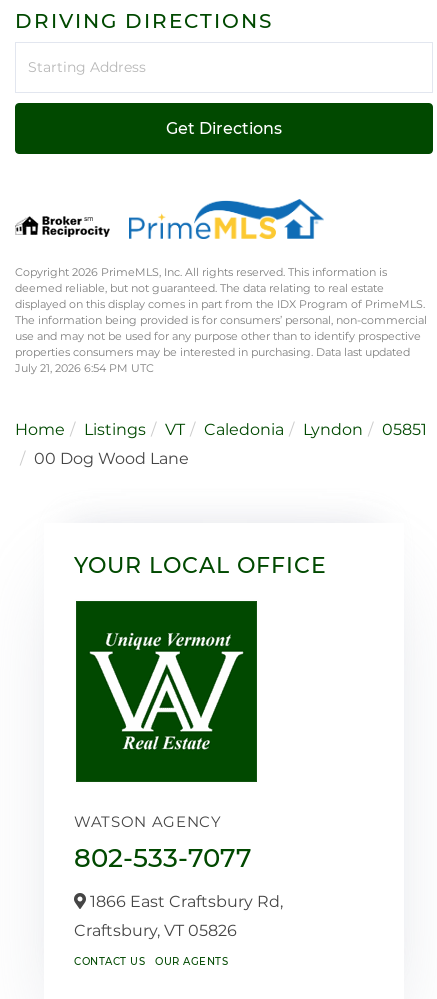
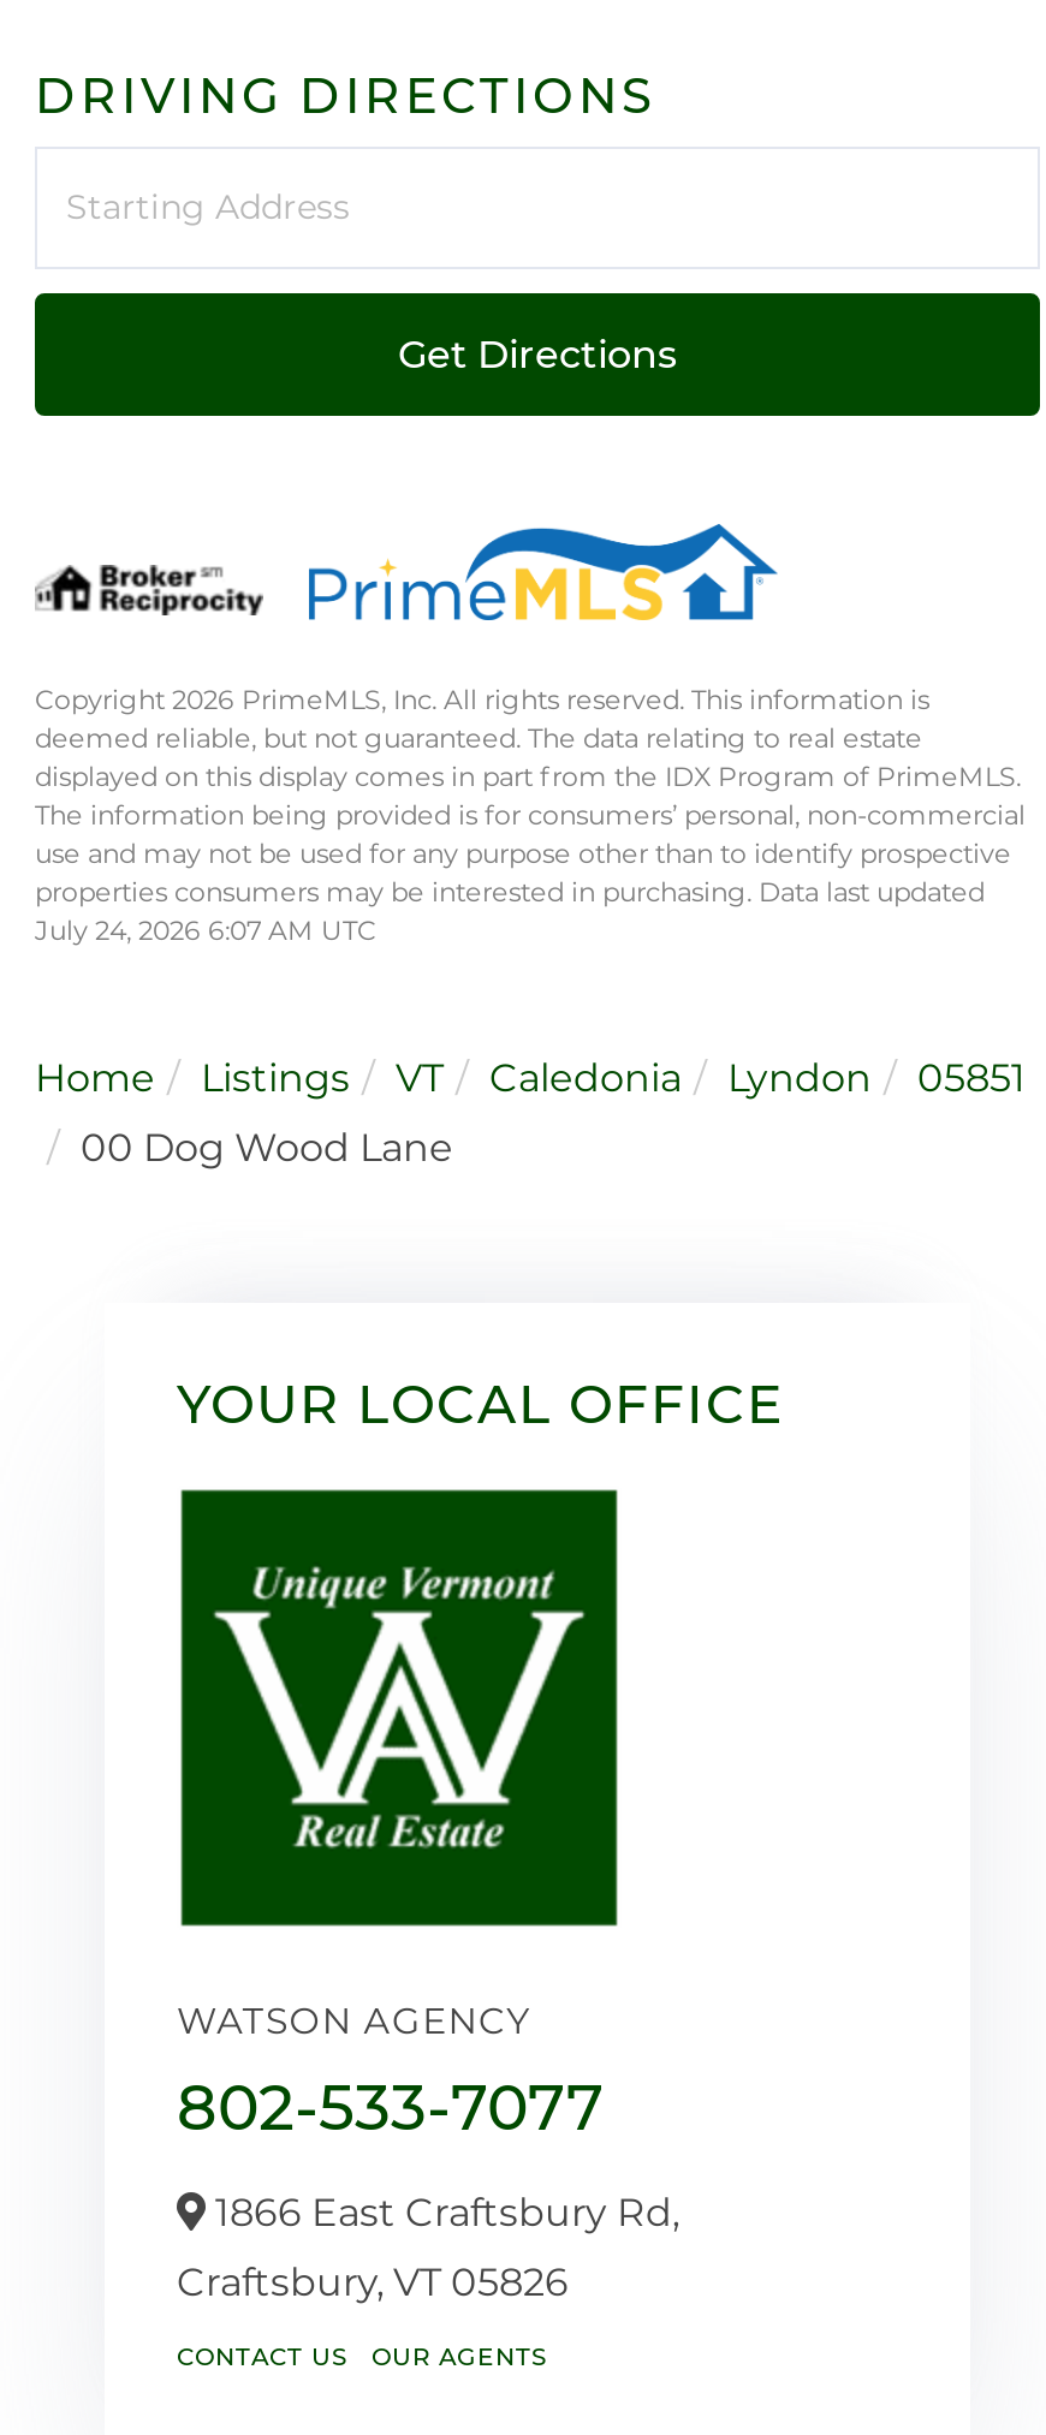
- July 21, 2026 6:54 PM UTC
+ July 24, 2026 6:07 AM UTC
